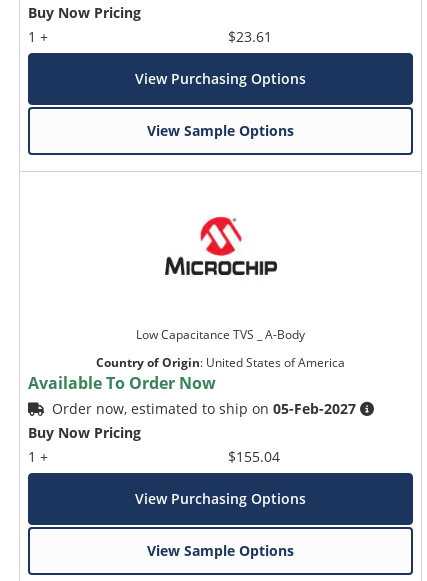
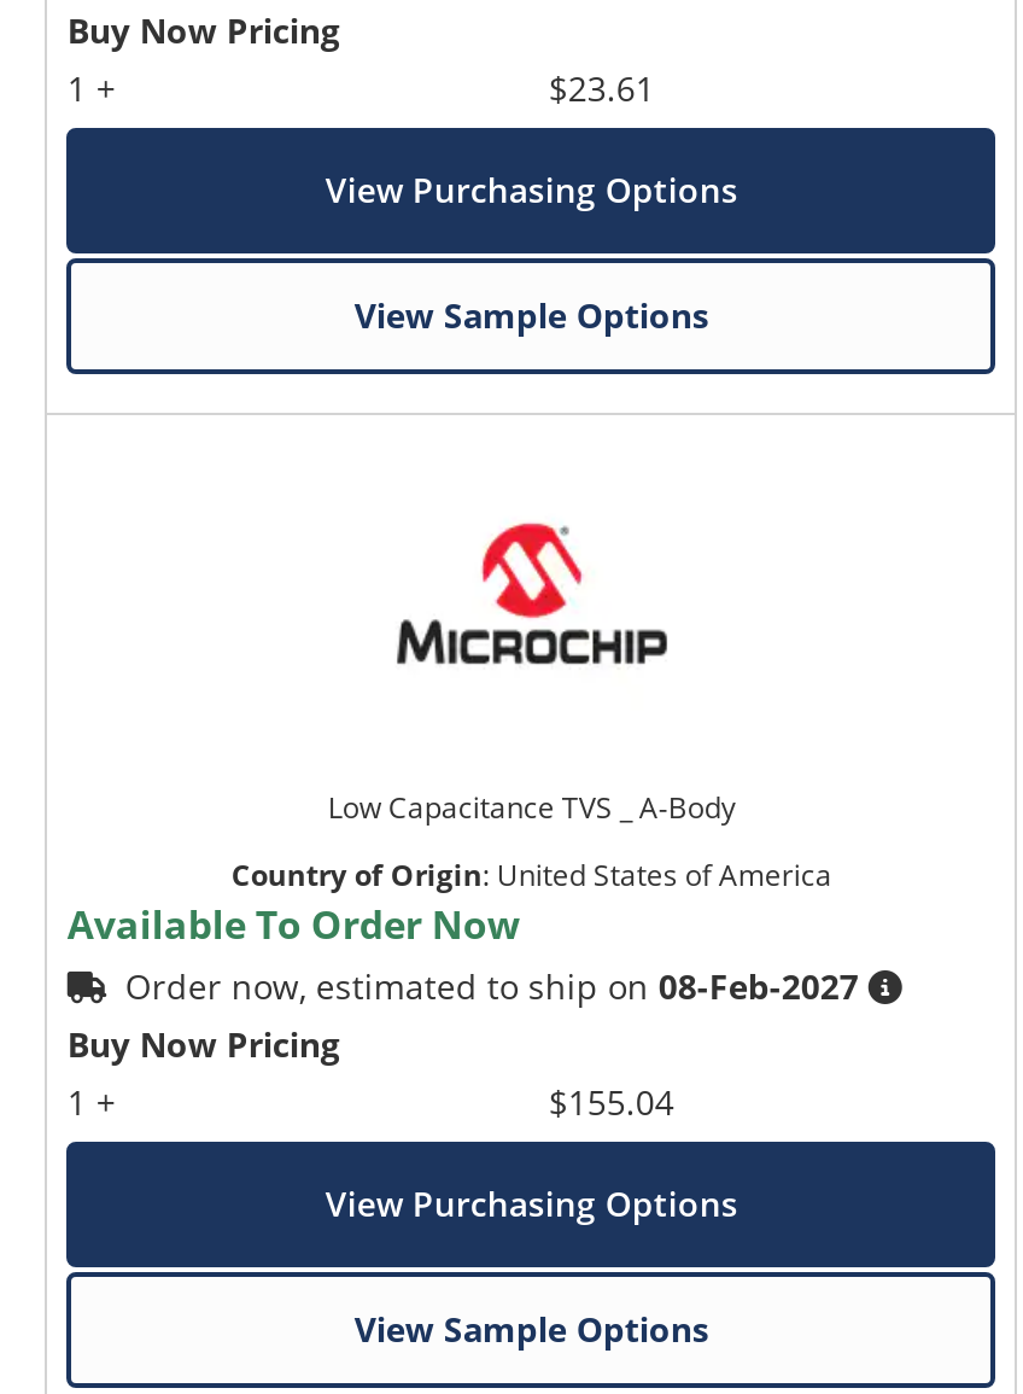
- Order now, estimated to ship on 05-Feb-2027
+ Order now, estimated to ship on 08-Feb-2027
